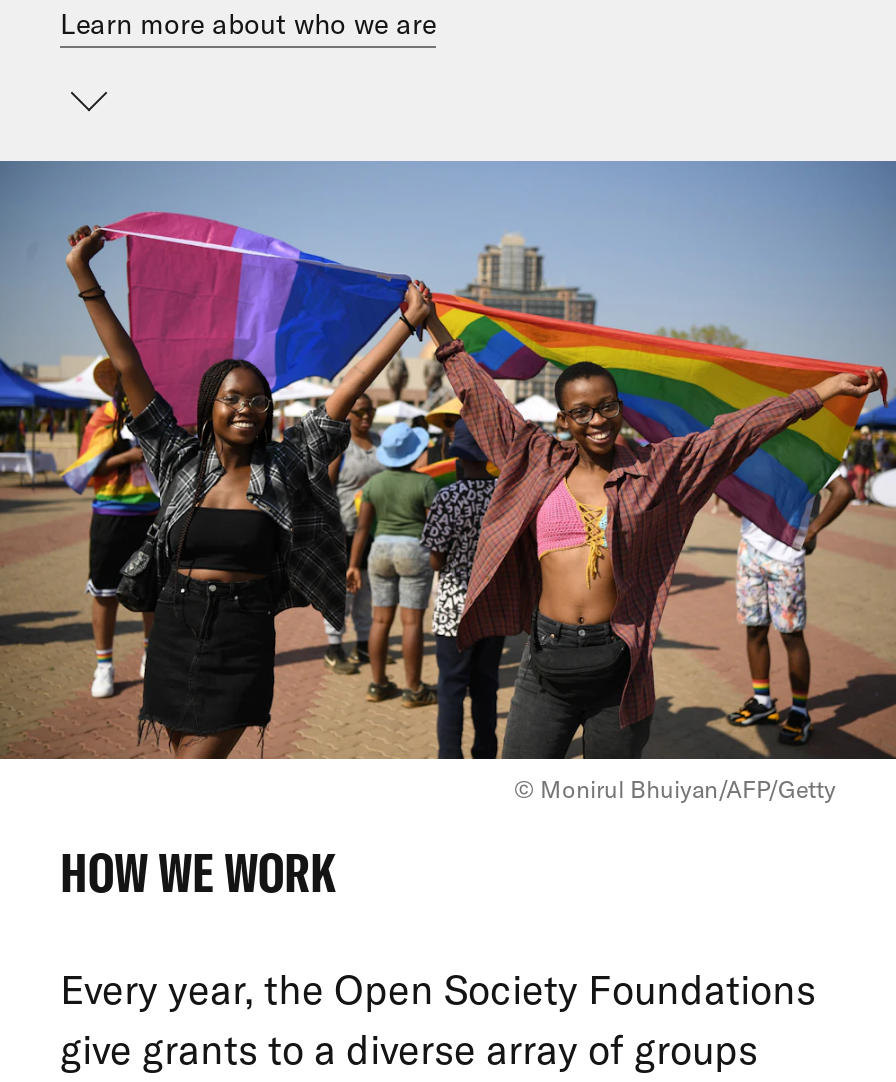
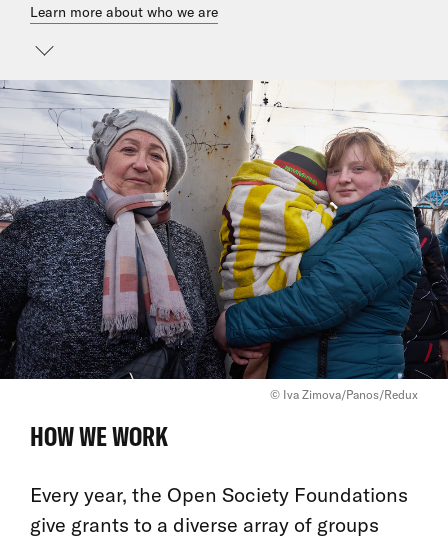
- [image]
- © Monirul Bhuiyan/AFP/Getty
+ [image]
+ © Iva Zimova/Panos/Redux
